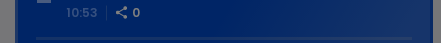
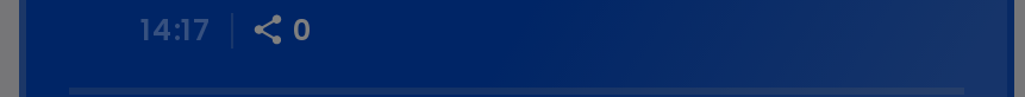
- 10:53 0
+ 14:17 0
